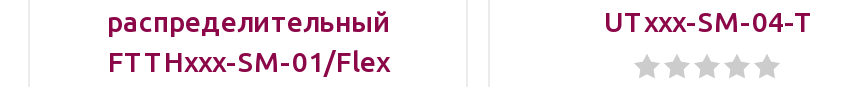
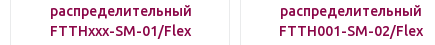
- UTxxx-SM-04-T
+ распределительный
+ FTTH001-SM-02/Flex
